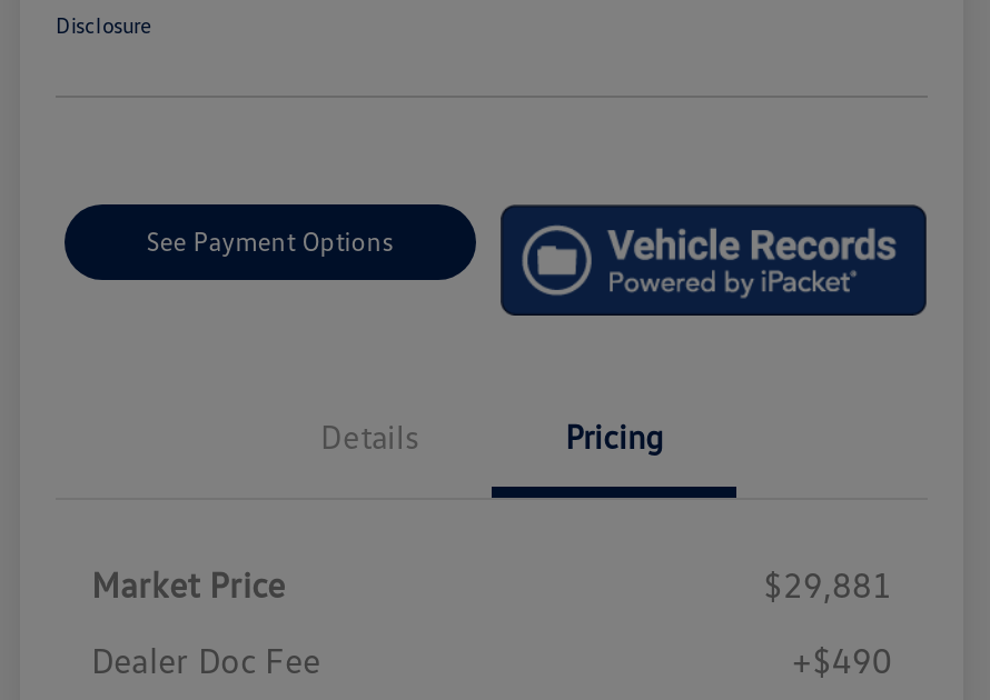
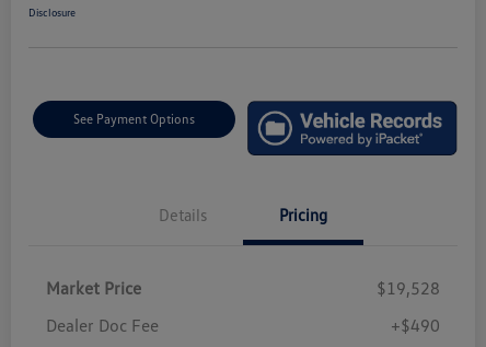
- $29,881
+ $19,528
